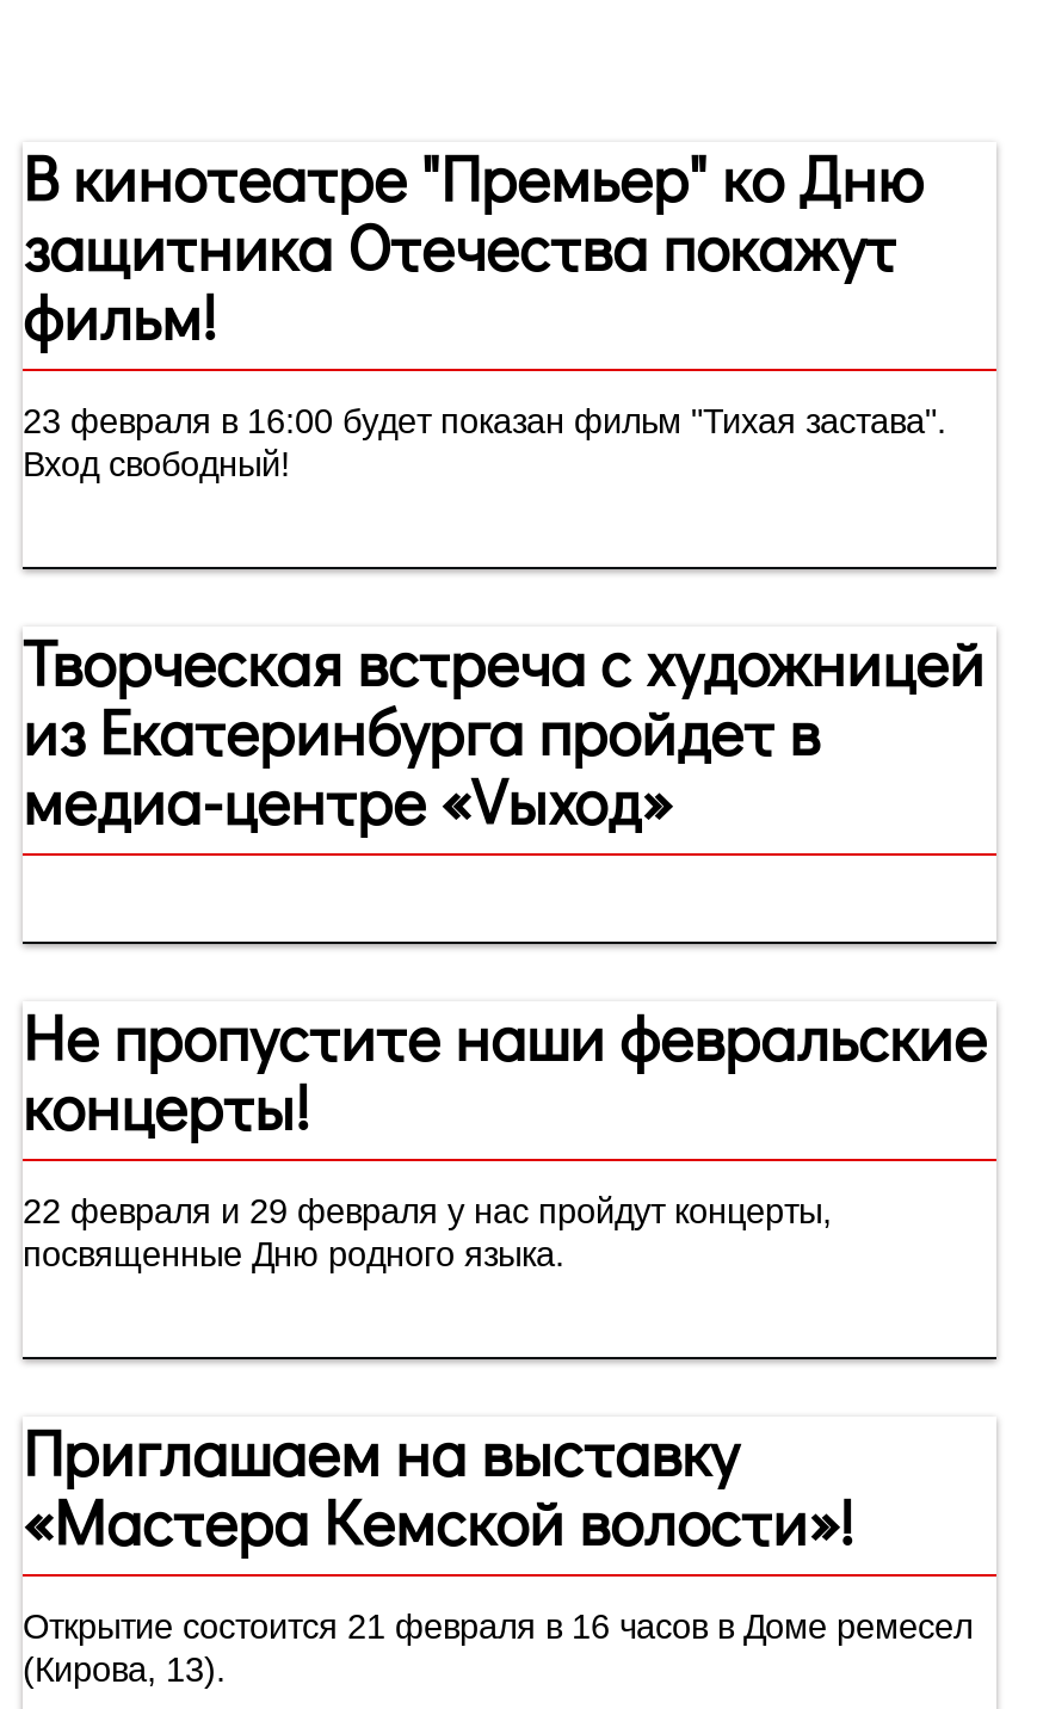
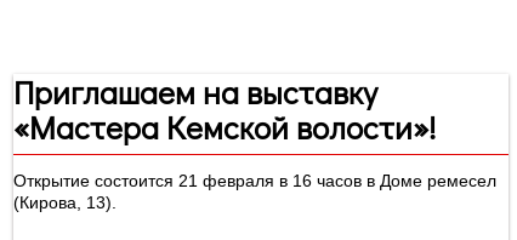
- В кинотеатре "Премьер" ко Дню
- защитника Отечества покажут
- фильм!
- 23 февраля в 16:00 будет показан фильм "Тихая застава".
- Вход свободный!
- Творческая встреча с художницей
- из Екатеринбурга пройдет в
- медиа-центре «Vыход»
- Не пропустите наши февральские
- концерты!
- 22 февраля и 29 февраля у нас пройдут концерты,
- посвященные Дню родного языка.
